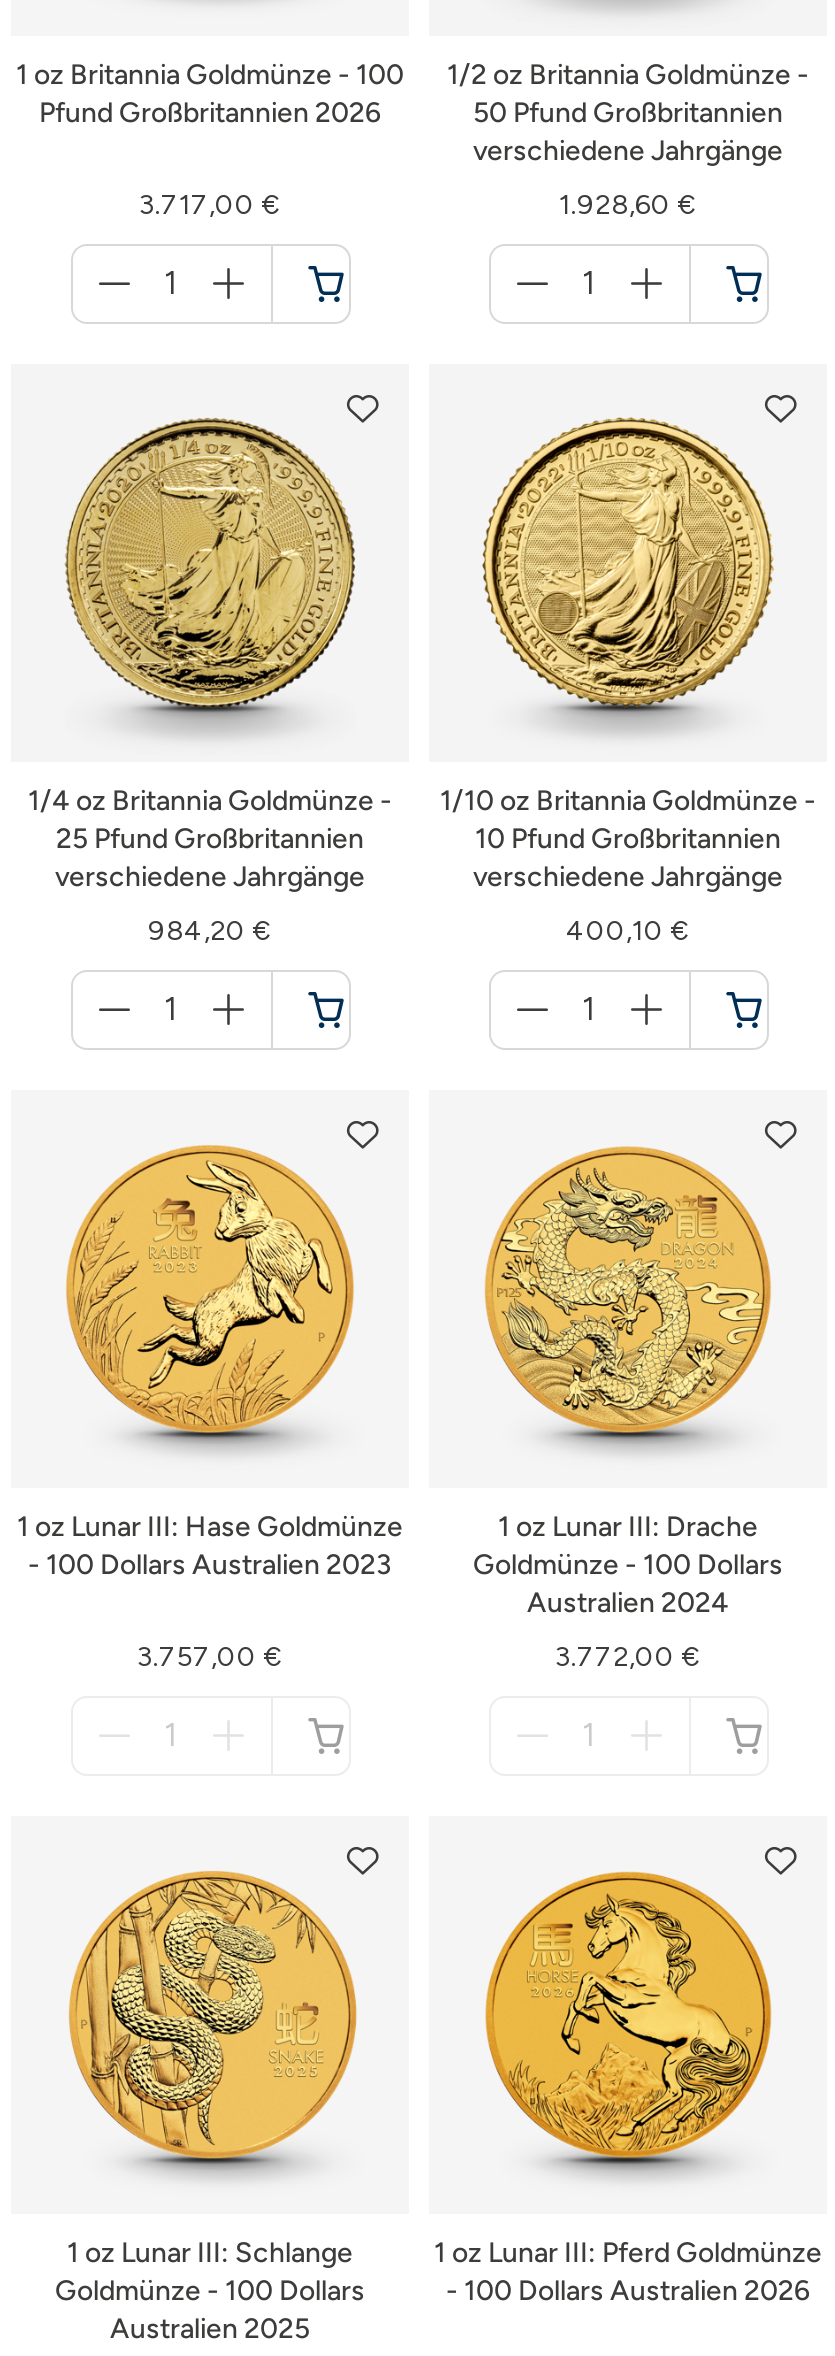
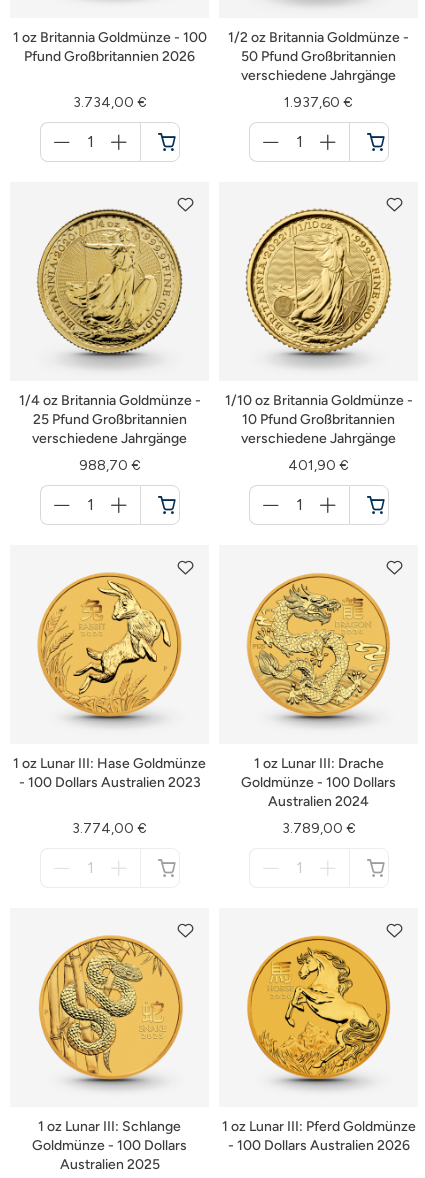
- 3.717,00 €
+ 3.734,00 €

- 1.928,60 €
+ 1.937,60 €

- 984,20 €
+ 988,70 €

- 400,10 €
+ 401,90 €

- 3.757,00 €
+ 3.774,00 €

- 3.772,00 €
+ 3.789,00 €
